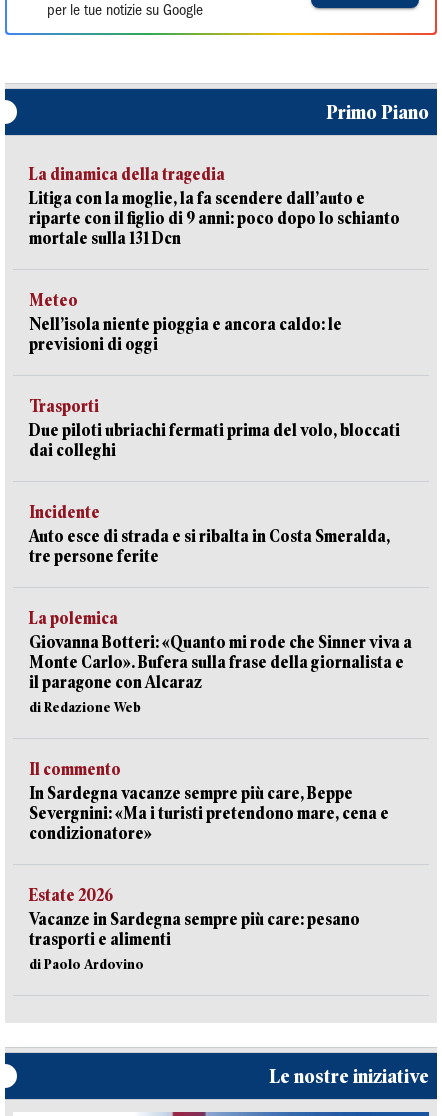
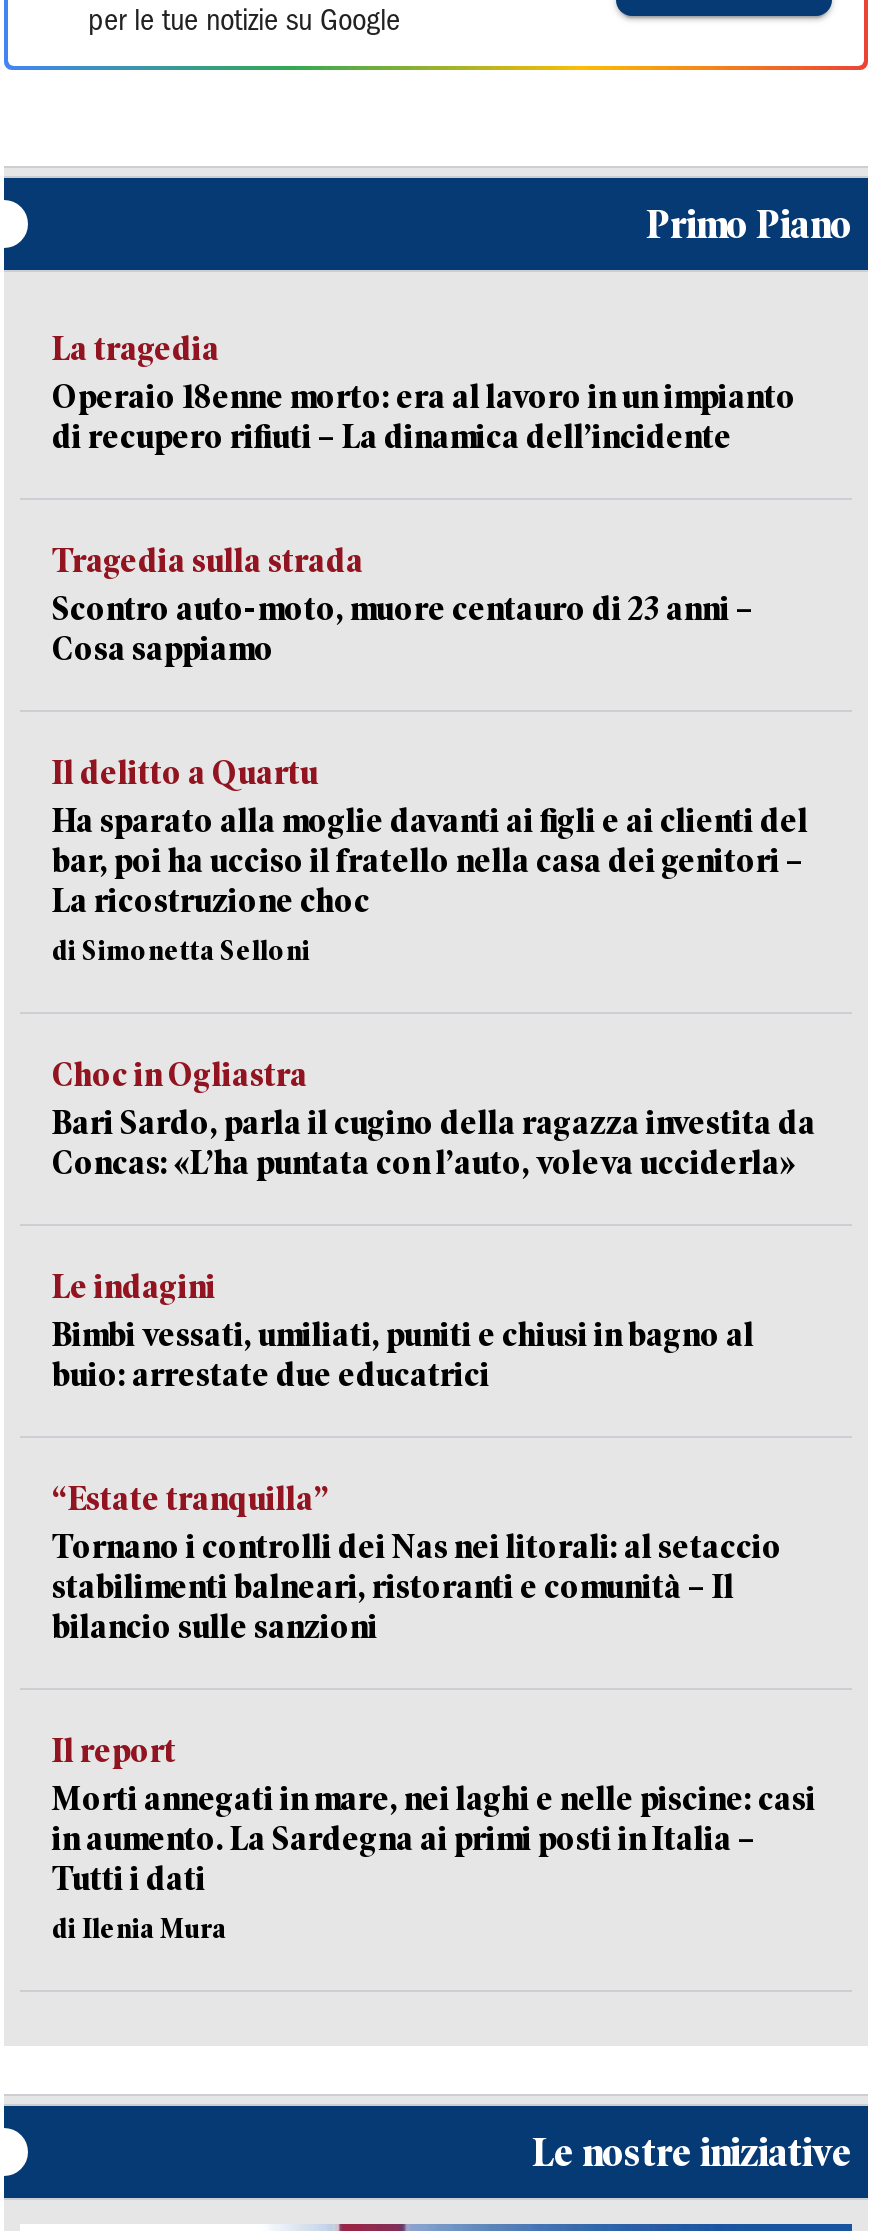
- La dinamica della tragedia
- Litiga con la moglie, la fa scendere dall’auto e
- riparte con il figlio di 9 anni: poco dopo lo schianto
- mortale sulla 131 Dcn
+ La tragedia
+ Operaio 18enne morto: era al lavoro in un impianto
+ di recupero rifiuti – La dinamica dell’incidente

- Meteo
- Nell’isola niente pioggia e ancora caldo: le
- previsioni di oggi
+ Tragedia sulla strada
+ Scontro auto-moto, muore centauro di 23 anni –
+ Cosa sappiamo

- Trasporti
- Due piloti ubriachi fermati prima del volo, bloccati
- dai colleghi
+ Il delitto a Quartu
+ Ha sparato alla moglie davanti ai figli e ai clienti del
+ bar, poi ha ucciso il fratello nella casa dei genitori –
+ La ricostruzione choc
+ di Simonetta Selloni

- Incidente
- Auto esce di strada e si ribalta in Costa Smeralda,
- tre persone ferite
+ Choc in Ogliastra
+ Bari Sardo, parla il cugino della ragazza investita da
+ Concas: «L’ha puntata con l’auto, voleva ucciderla»

- La polemica
- Giovanna Botteri: «Quanto mi rode che Sinner viva a
- Monte Carlo». Bufera sulla frase della giornalista e
- il paragone con Alcaraz
- di Redazione Web
+ Le indagini
+ Bimbi vessati, umiliati, puniti e chiusi in bagno al
+ buio: arrestate due educatrici

- Il commento
- In Sardegna vacanze sempre più care, Beppe
- Severgnini: «Ma i turisti pretendono mare, cena e
- condizionatore»
+ “Estate tranquilla”
+ Tornano i controlli dei Nas nei litorali: al setaccio
+ stabilimenti balneari, ristoranti e comunità – Il
+ bilancio sulle sanzioni

- Estate 2026
- Vacanze in Sardegna sempre più care: pesano
- trasporti e alimenti
- di Paolo Ardovino
+ Il report
+ Morti annegati in mare, nei laghi e nelle piscine: casi
+ in aumento. La Sardegna ai primi posti in Italia –
+ Tutti i dati
+ di Ilenia Mura
